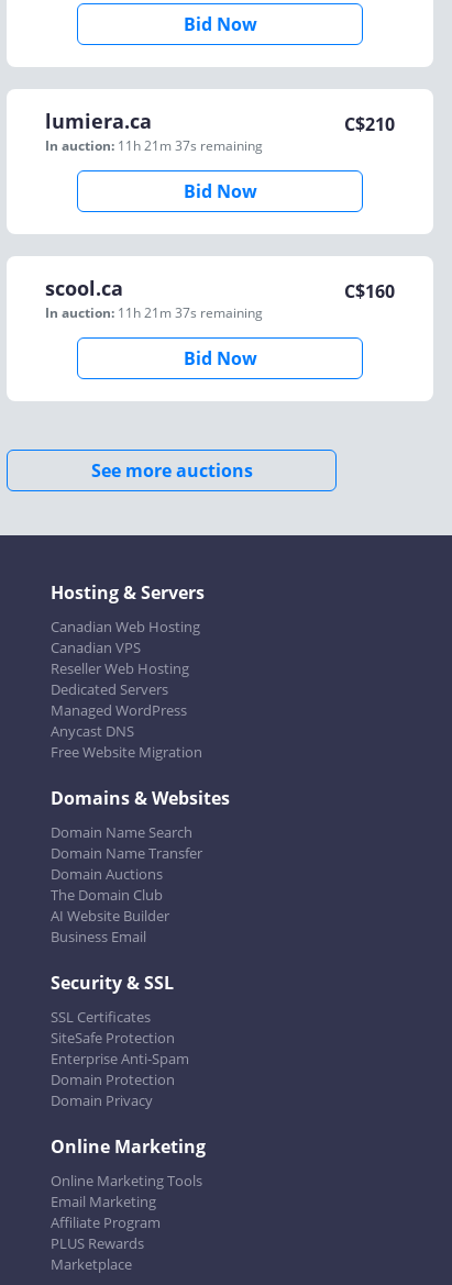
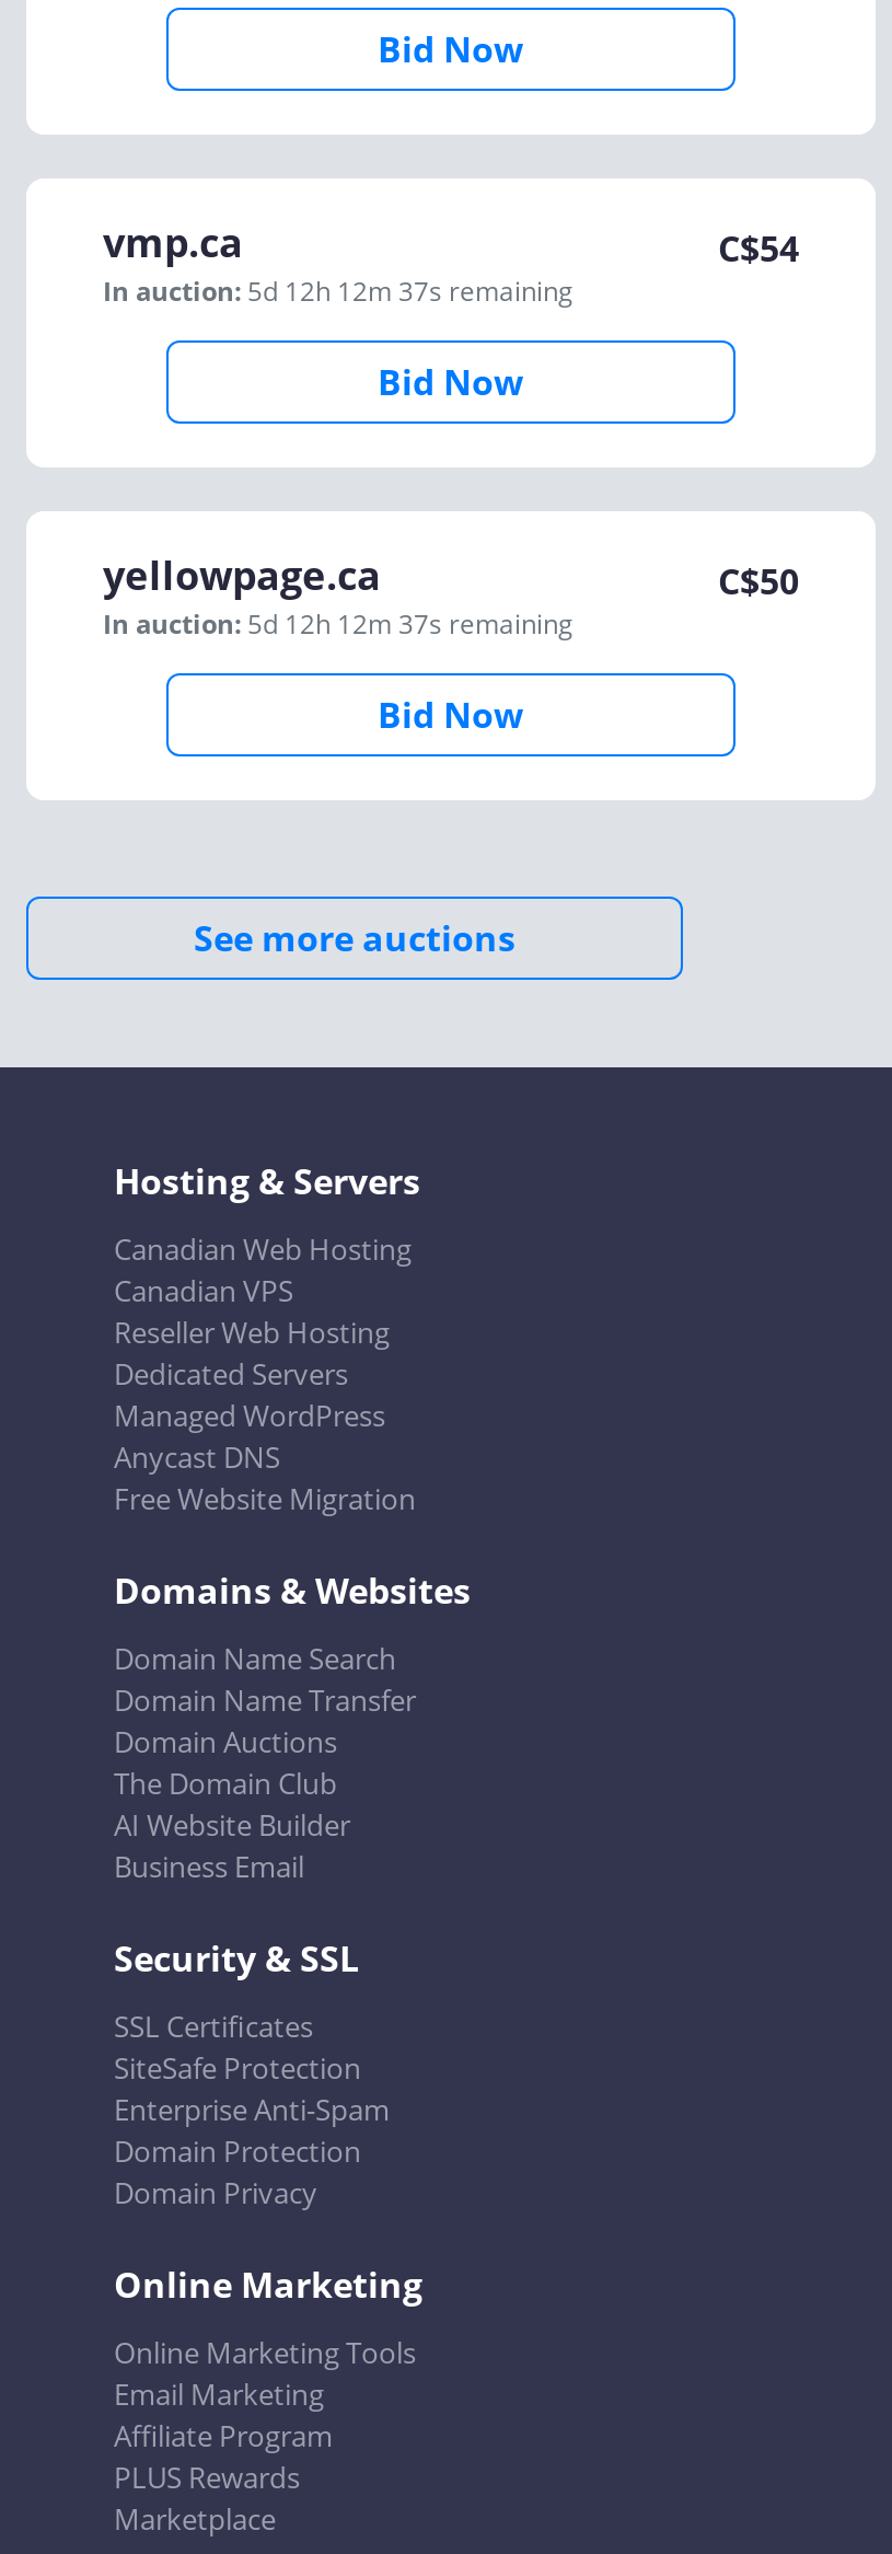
- lumiera.ca
- In auction: 11h 21m 37s remaining
+ vmp.ca
+ In auction: 5d 12h 12m 37s remaining

- C$210
+ C$54

- scool.ca
- In auction: 11h 21m 37s remaining
+ yellowpage.ca
+ In auction: 5d 12h 12m 37s remaining

- C$160
+ C$50
